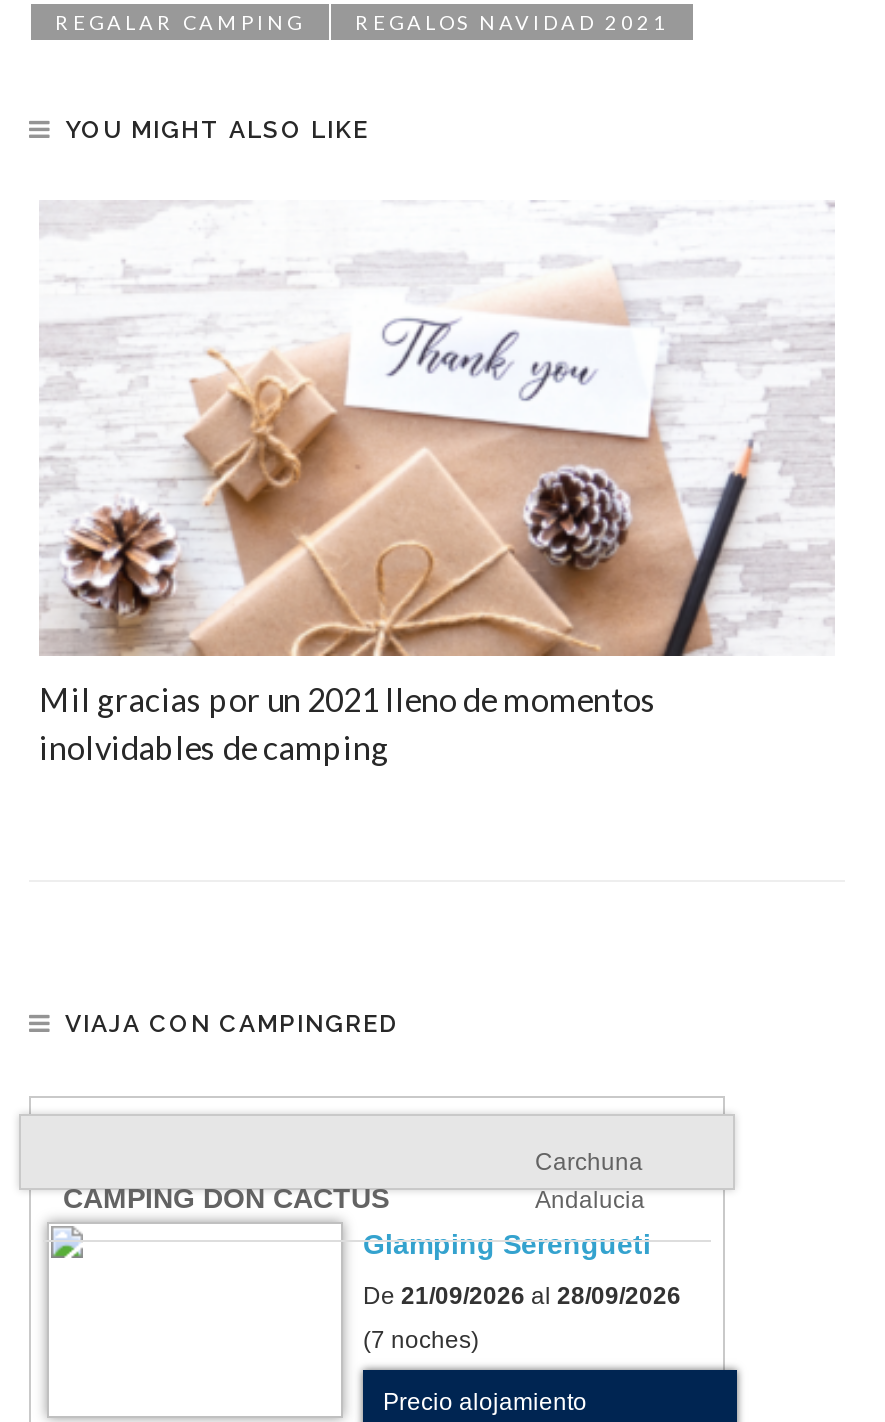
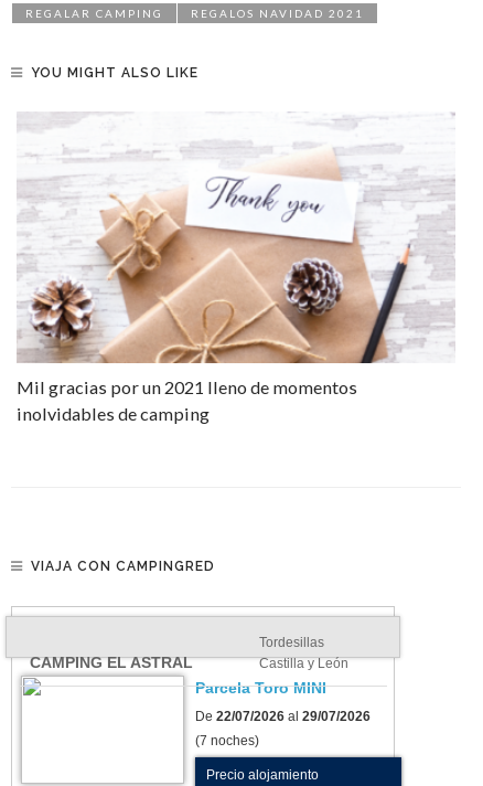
- Carchuna
- Andalucia
- Glamping Serengueti
+ Tordesillas
+ Castilla y León
+ Parcela Toro MINI

- CAMPING DON CACTUS
+ CAMPING EL ASTRAL

- De 21/09/2026 al 28/09/2026
+ De 22/07/2026 al 29/07/2026
